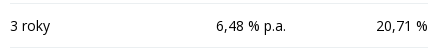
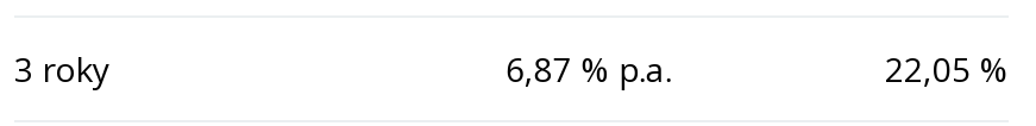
- 6,48 % p.a.
+ 6,87 % p.a.

- 20,71 %
+ 22,05 %
